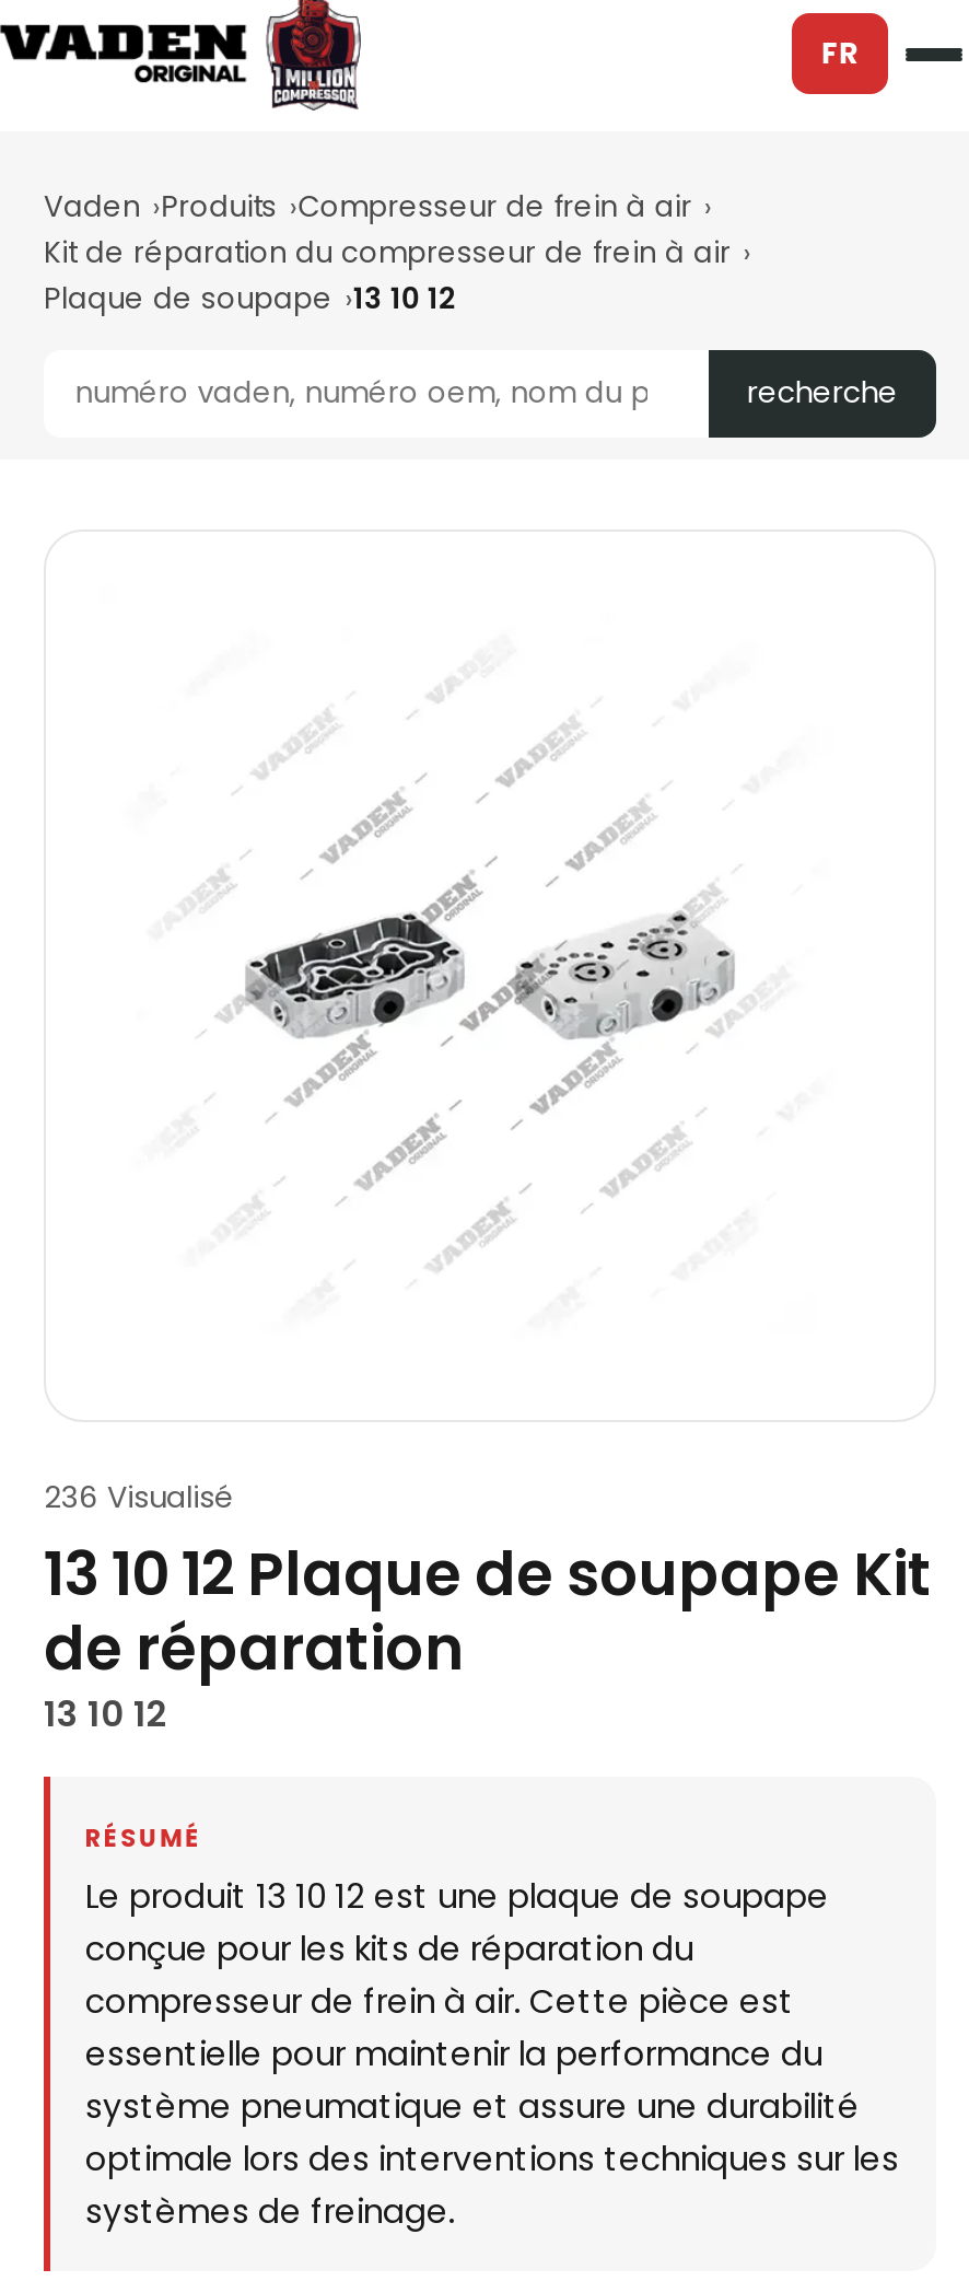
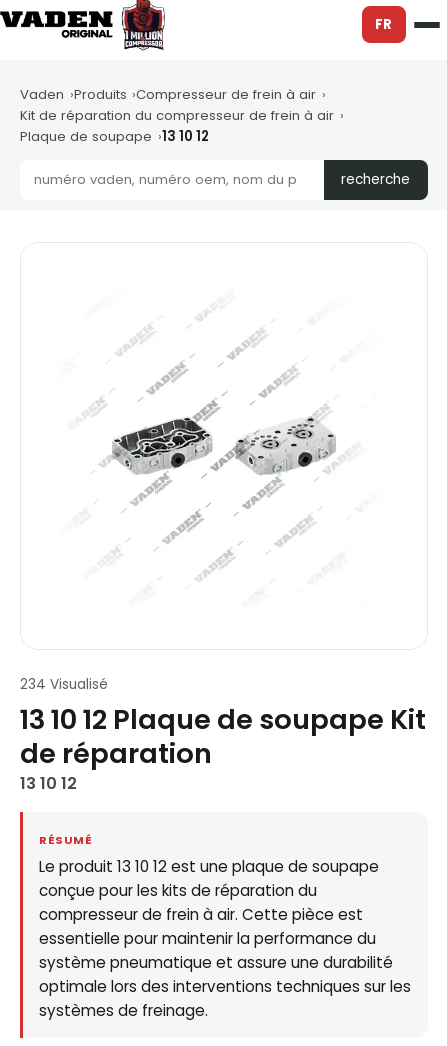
- 236 Visualisé
+ 234 Visualisé
